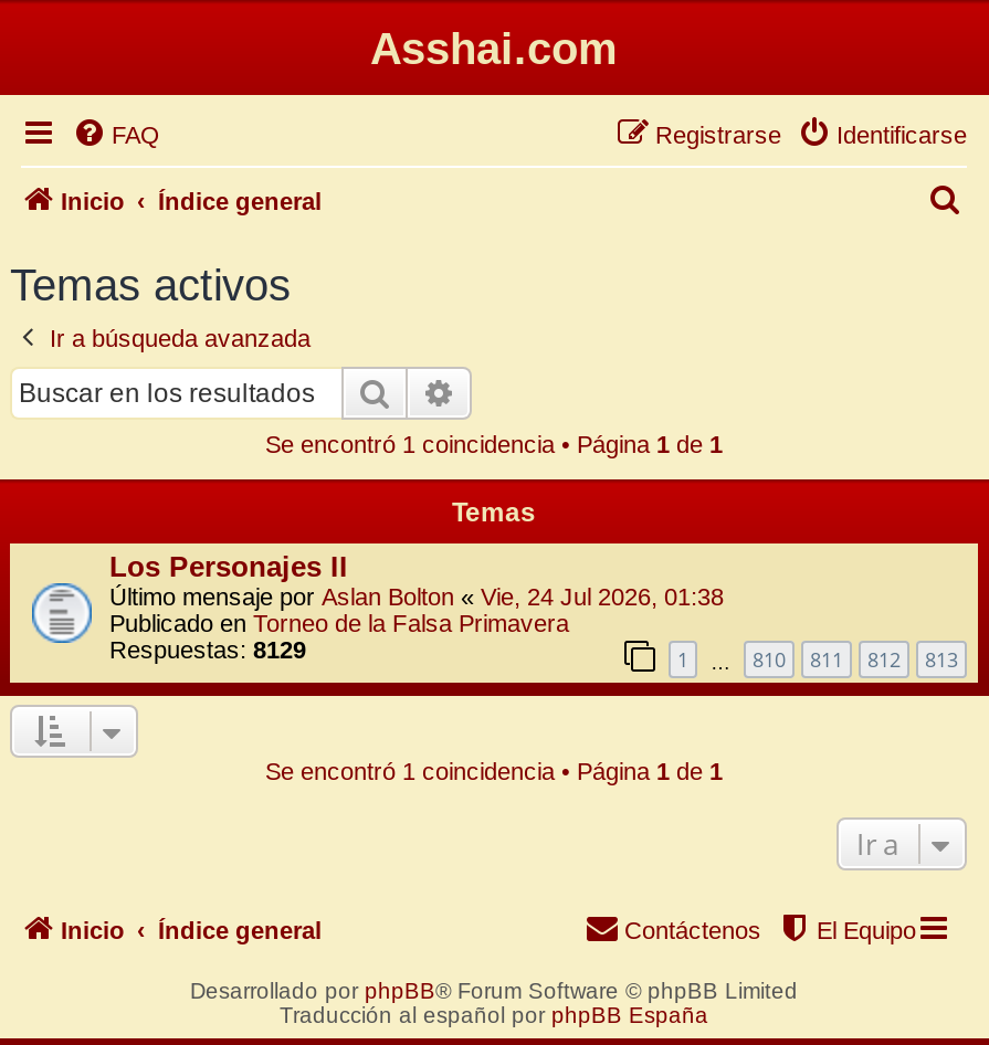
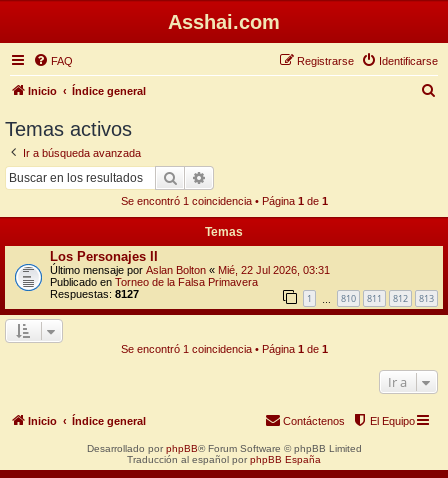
- Último mensaje por Aslan Bolton «Vie, 24 Jul 2026, 01:38
+ Último mensaje por Aslan Bolton «Mié, 22 Jul 2026, 03:31

- Respuestas: 8129
+ Respuestas: 8127
